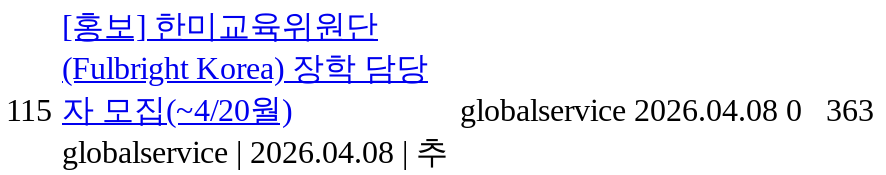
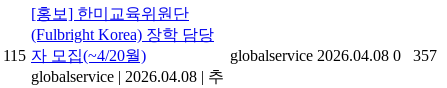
- globalservice 2026.04.08 0 363
+ globalservice 2026.04.08 0 357
